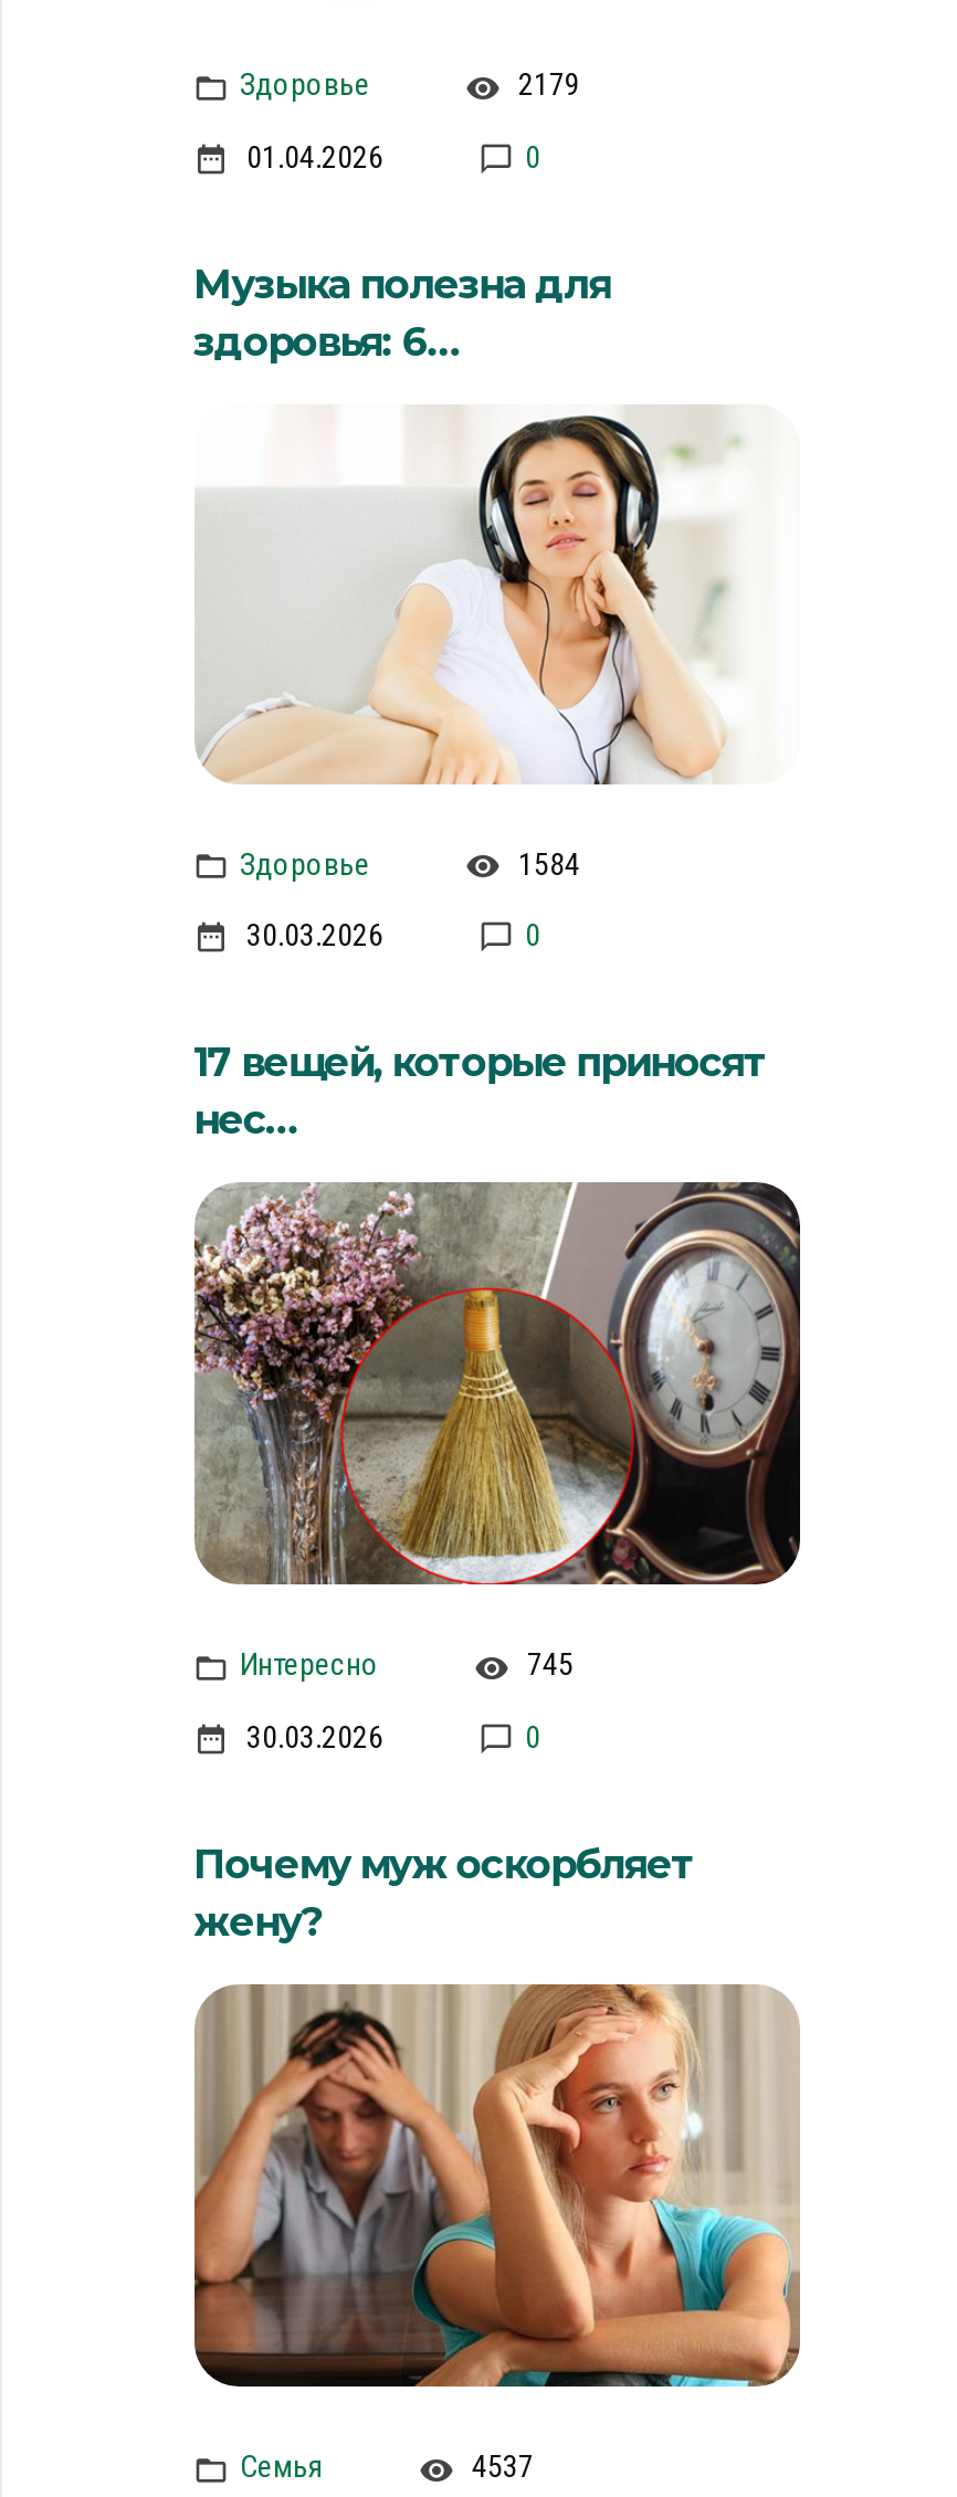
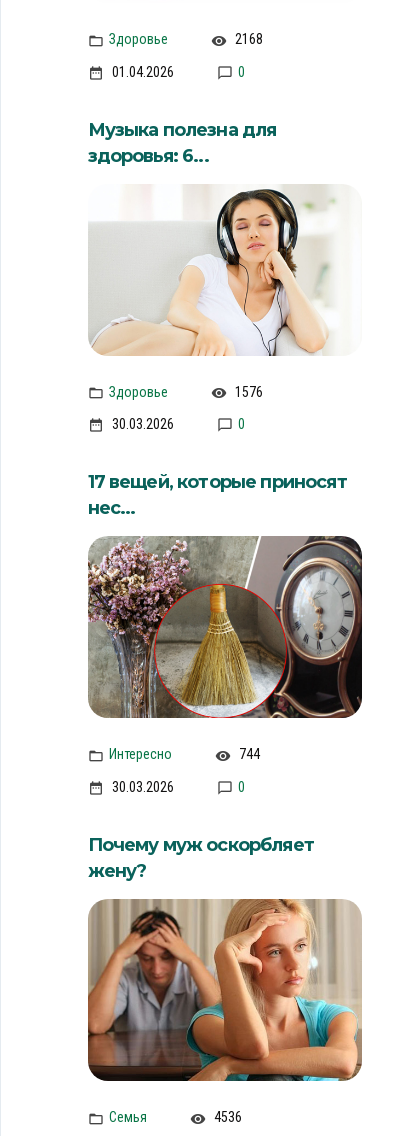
- 2179
+ 2168

- 1584
+ 1576

- 745
+ 744

- 4537
+ 4536
